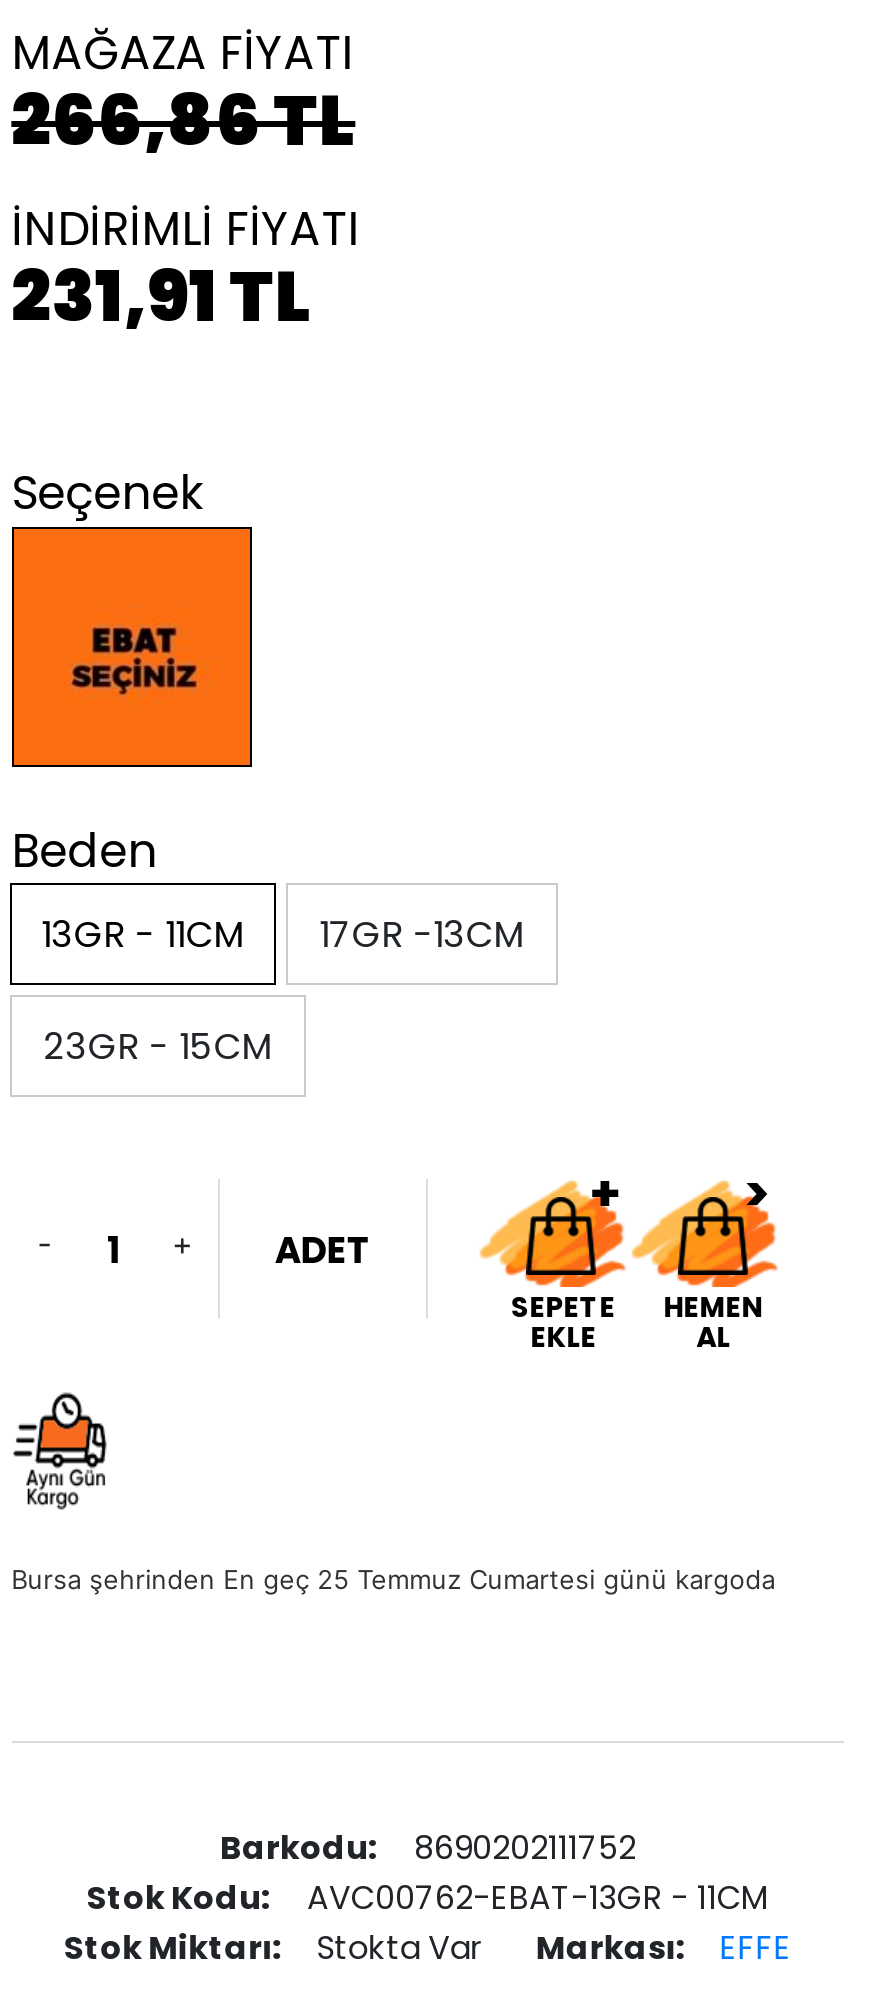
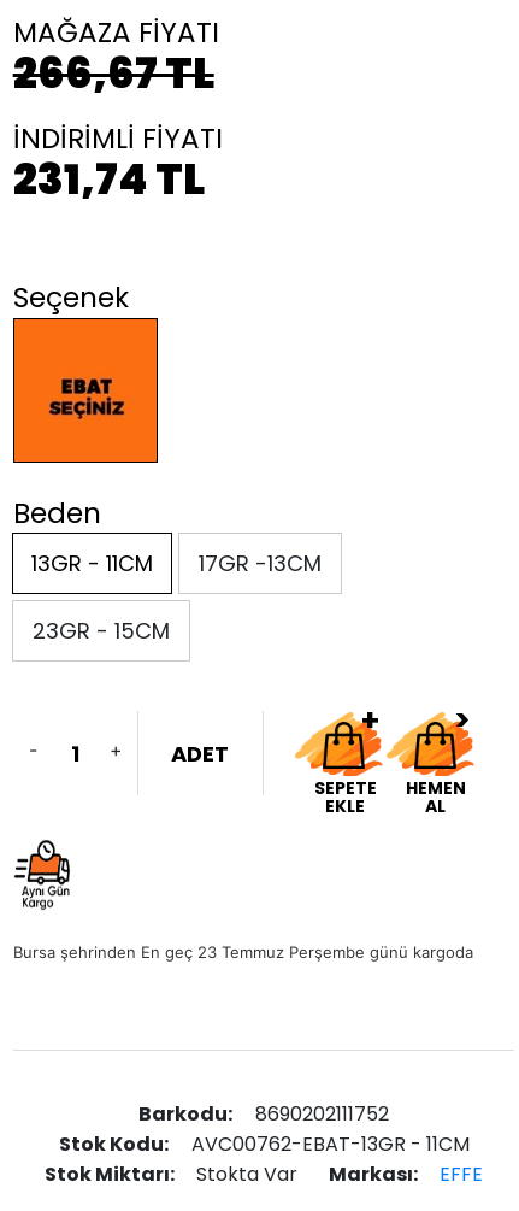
- 266,86 TL
+ 266,67 TL

- 231,91 TL
+ 231,74 TL

- Bursa şehrinden En geç 25 Temmuz Cumartesi günü kargoda
+ Bursa şehrinden En geç 23 Temmuz Perşembe günü kargoda
